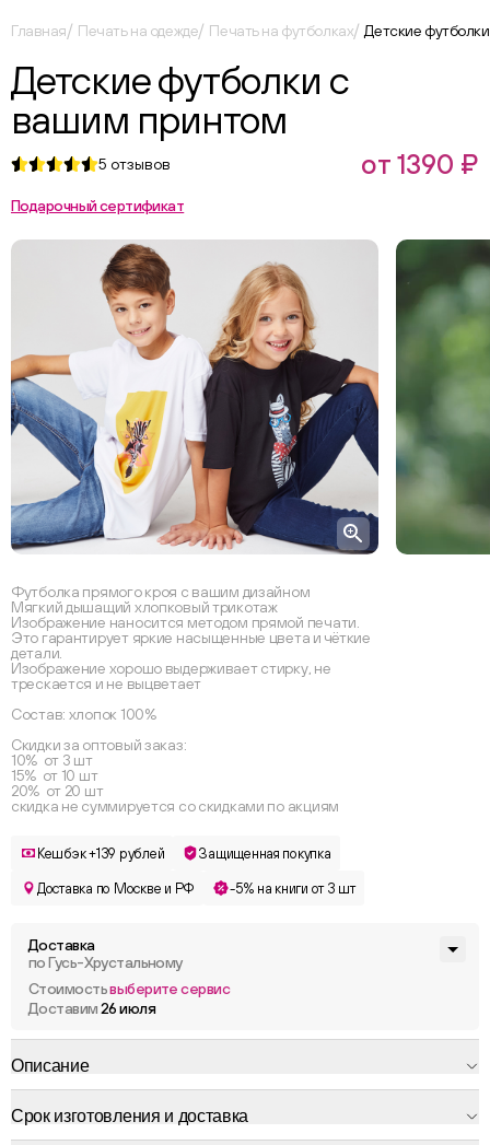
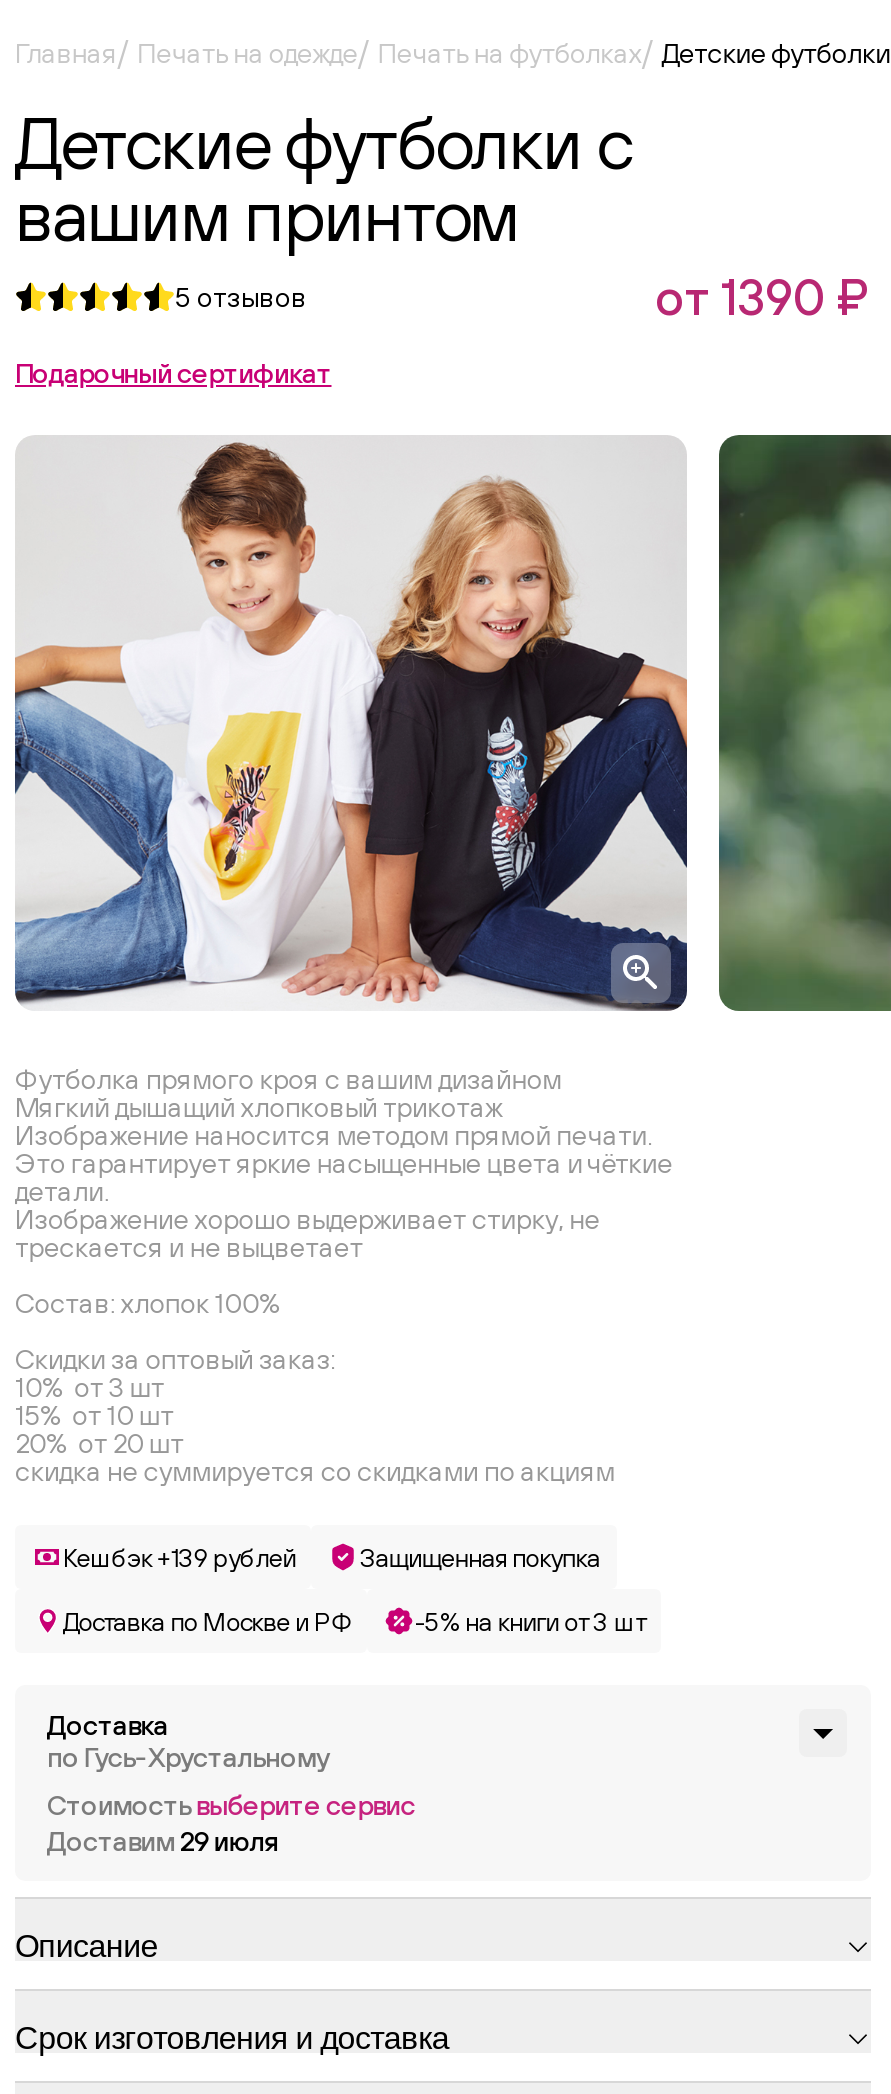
- Доставим 26 июля
+ Доставим 29 июля
